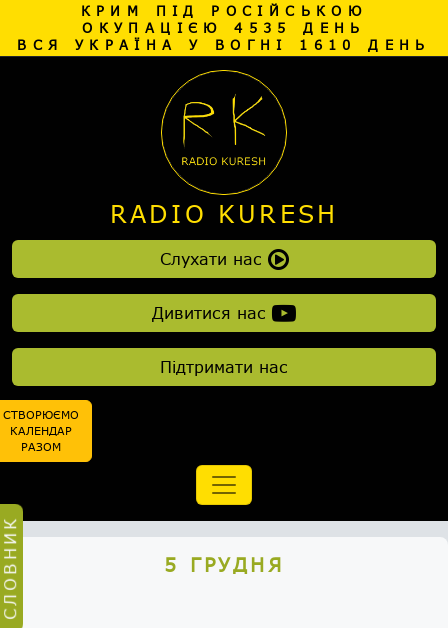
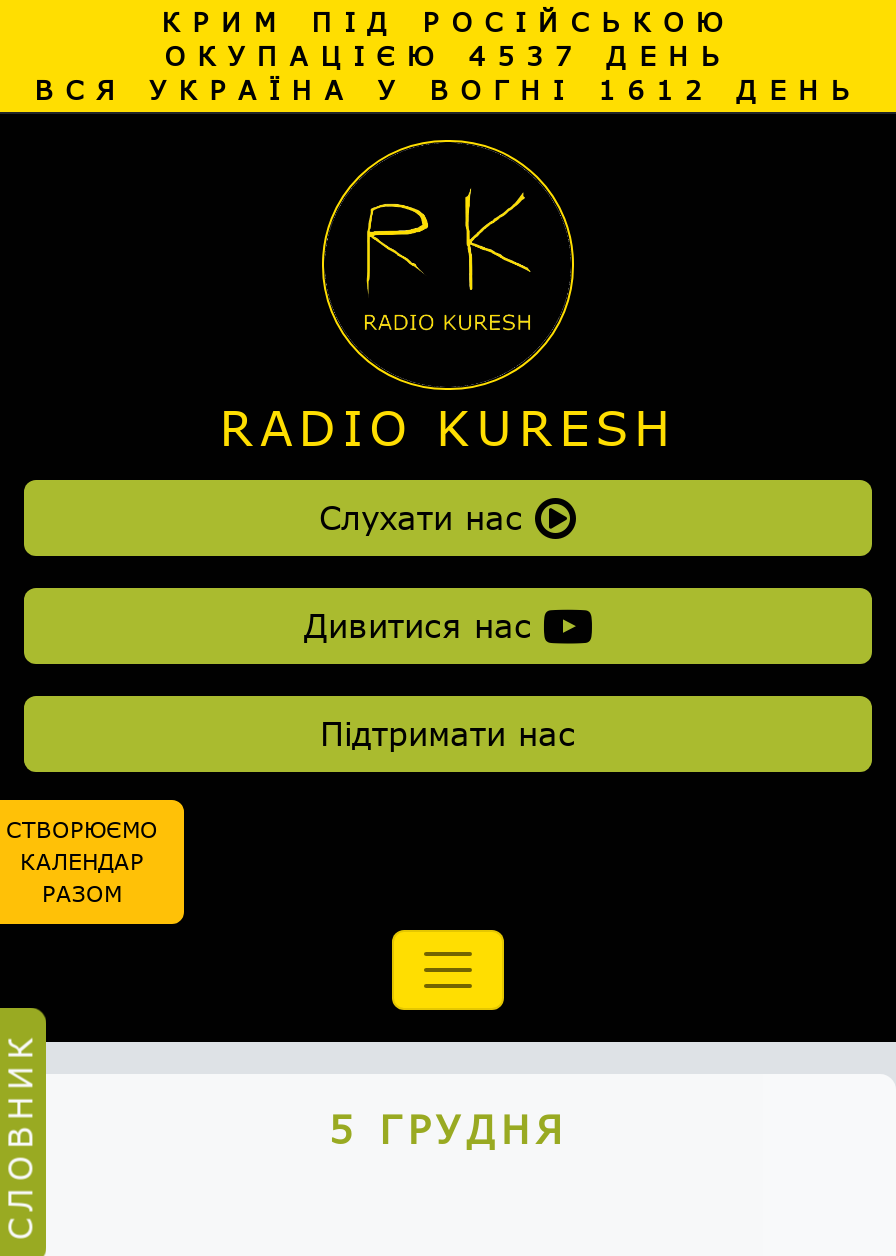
- ОКУПАЦІЄЮ 4535 ДЕНЬ
+ ОКУПАЦІЄЮ 4537 ДЕНЬ

- ВСЯ УКРАЇНА У ВОГНІ 1610 ДЕНЬ
+ ВСЯ УКРАЇНА У ВОГНІ 1612 ДЕНЬ
